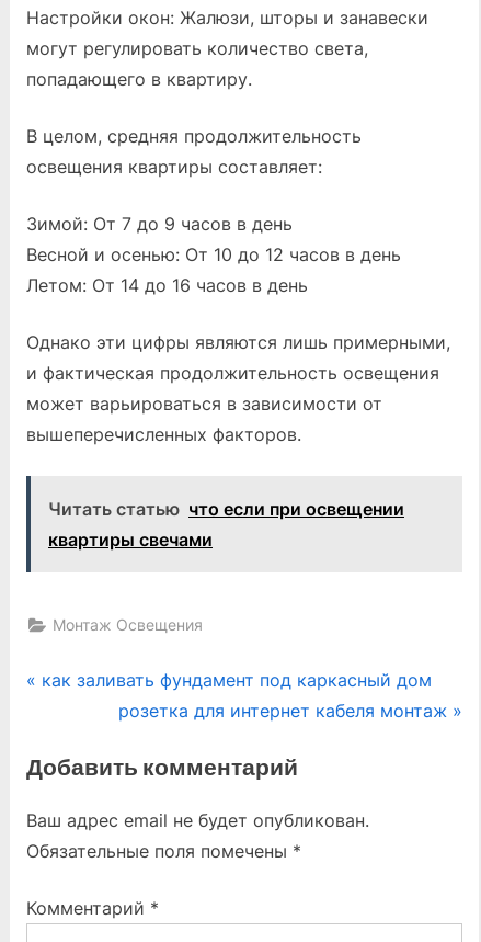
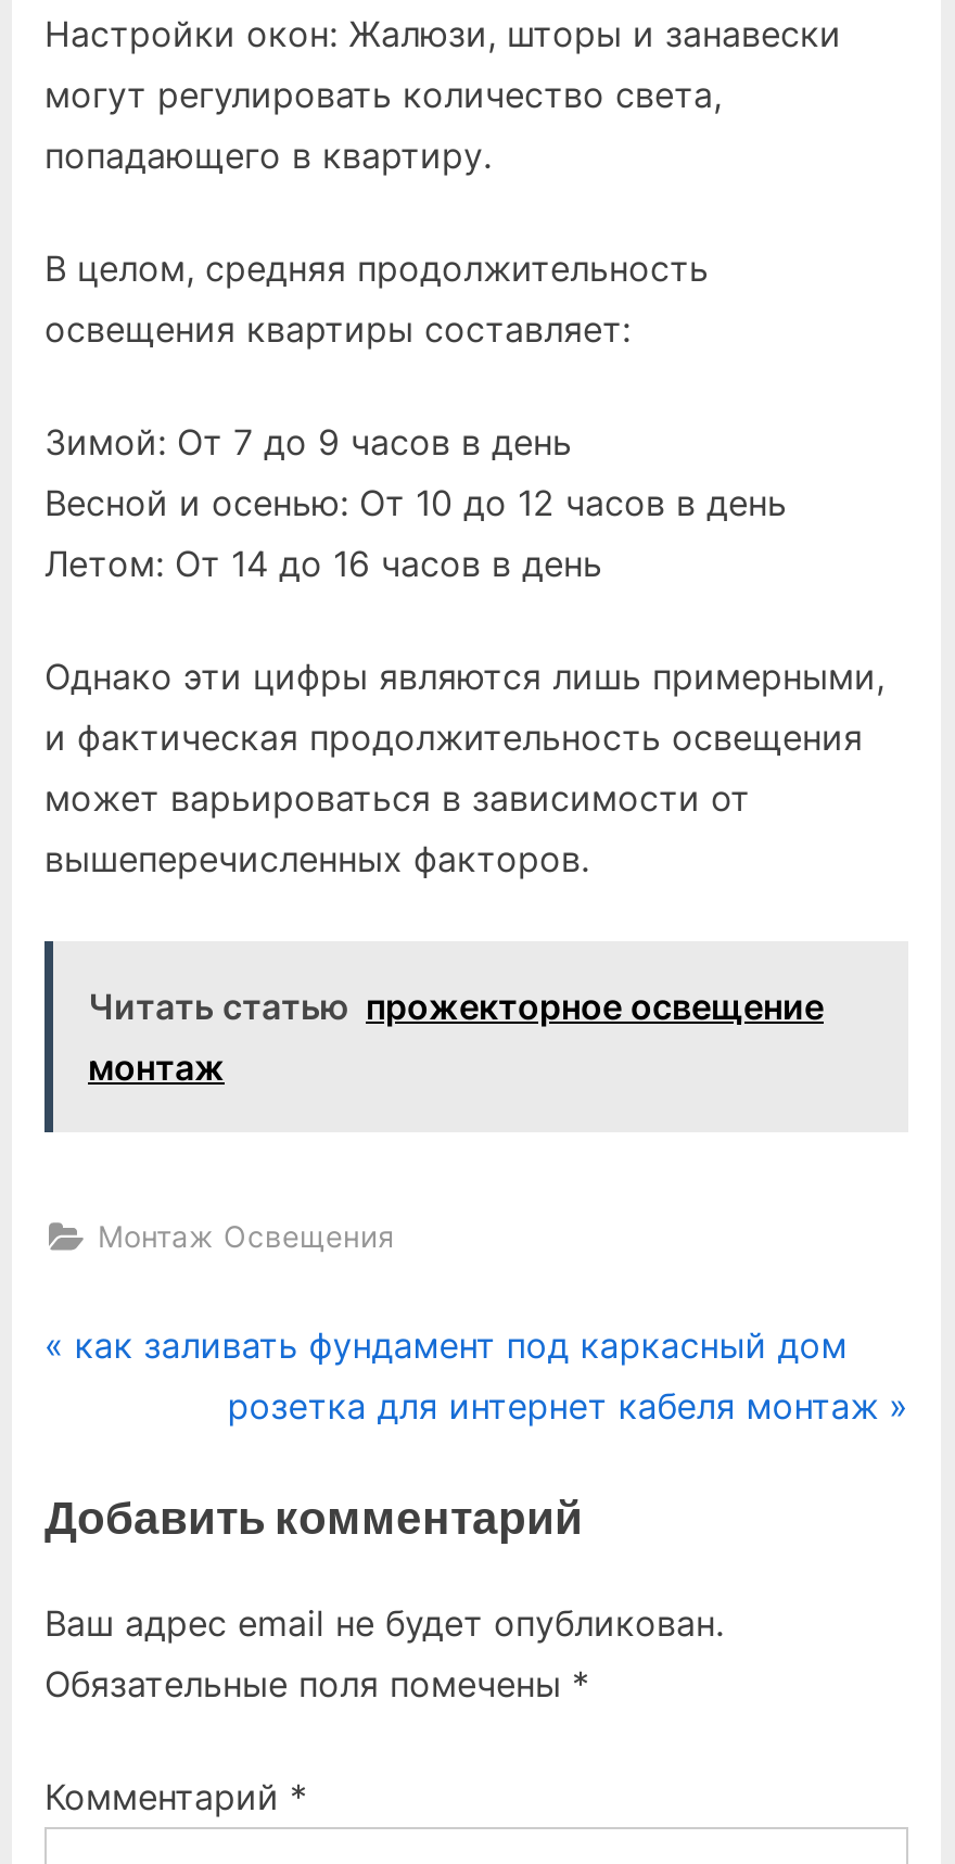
- Читать статью что если при освещении
- квартиры свечами
+ Читать статью прожекторное освещение
+ монтаж
